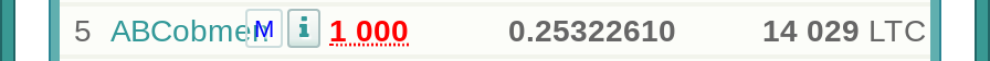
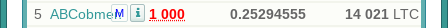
- 0.25322610
- 14 029 LTC
+ 0.25294555
+ 14 021 LTC
